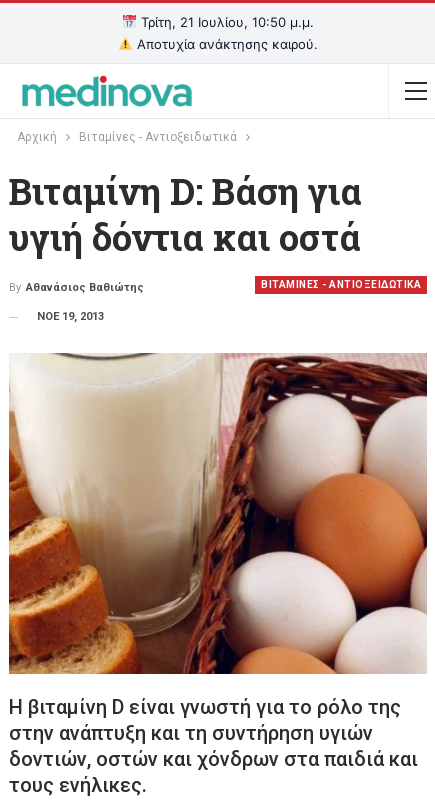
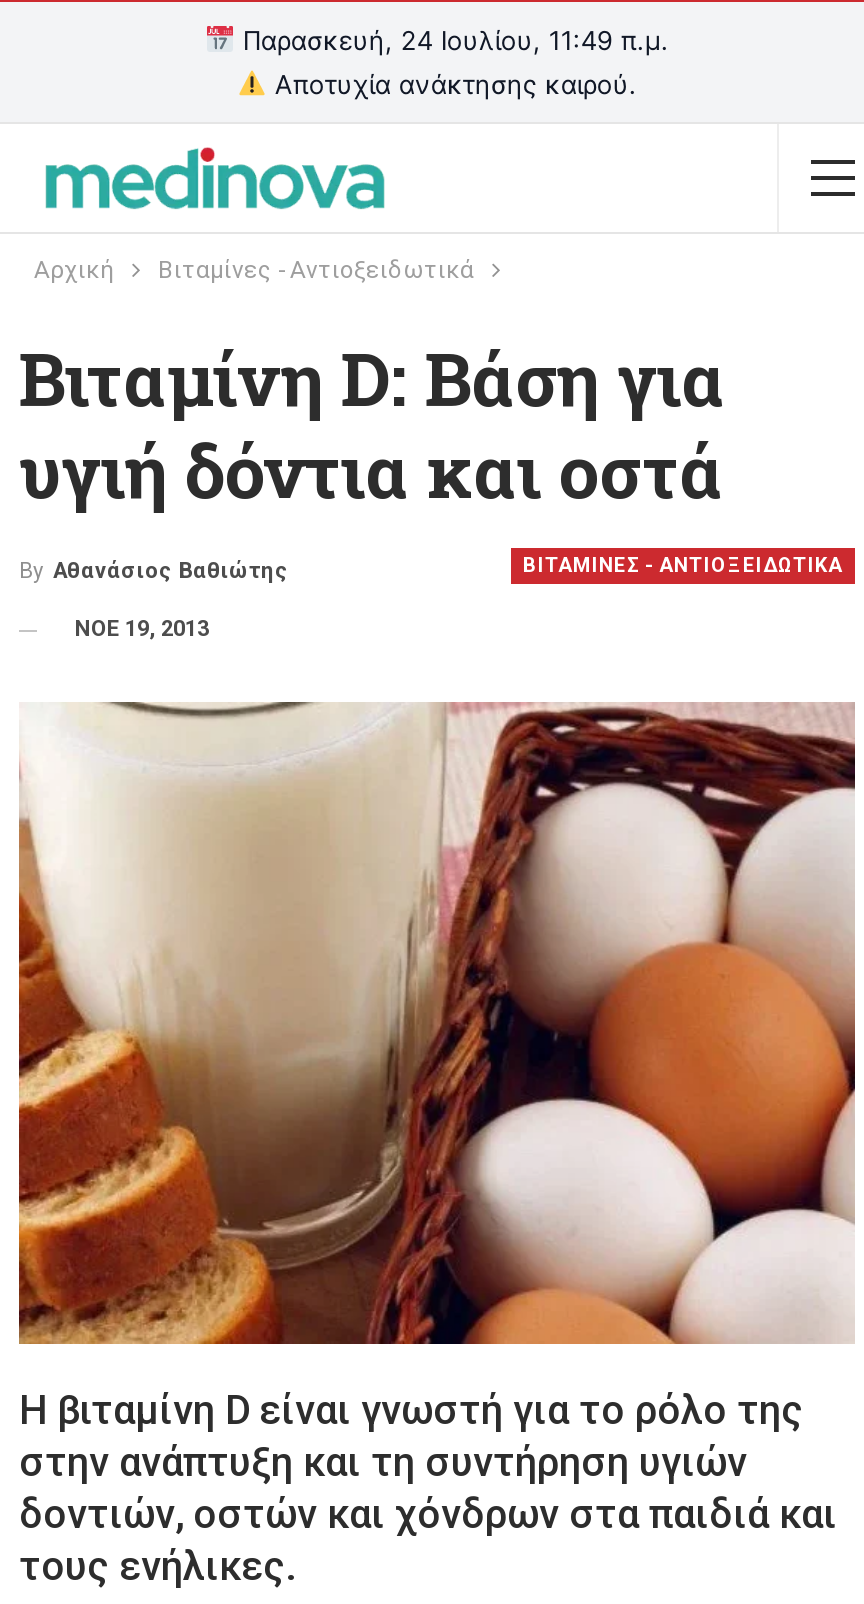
- Τρίτη, 21 Ιουλίου, 10:50 μ.μ.
+ Παρασκευή, 24 Ιουλίου, 11:49 π.μ.
